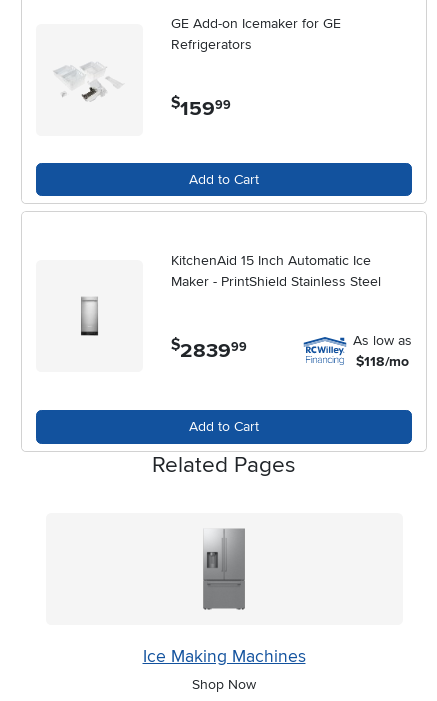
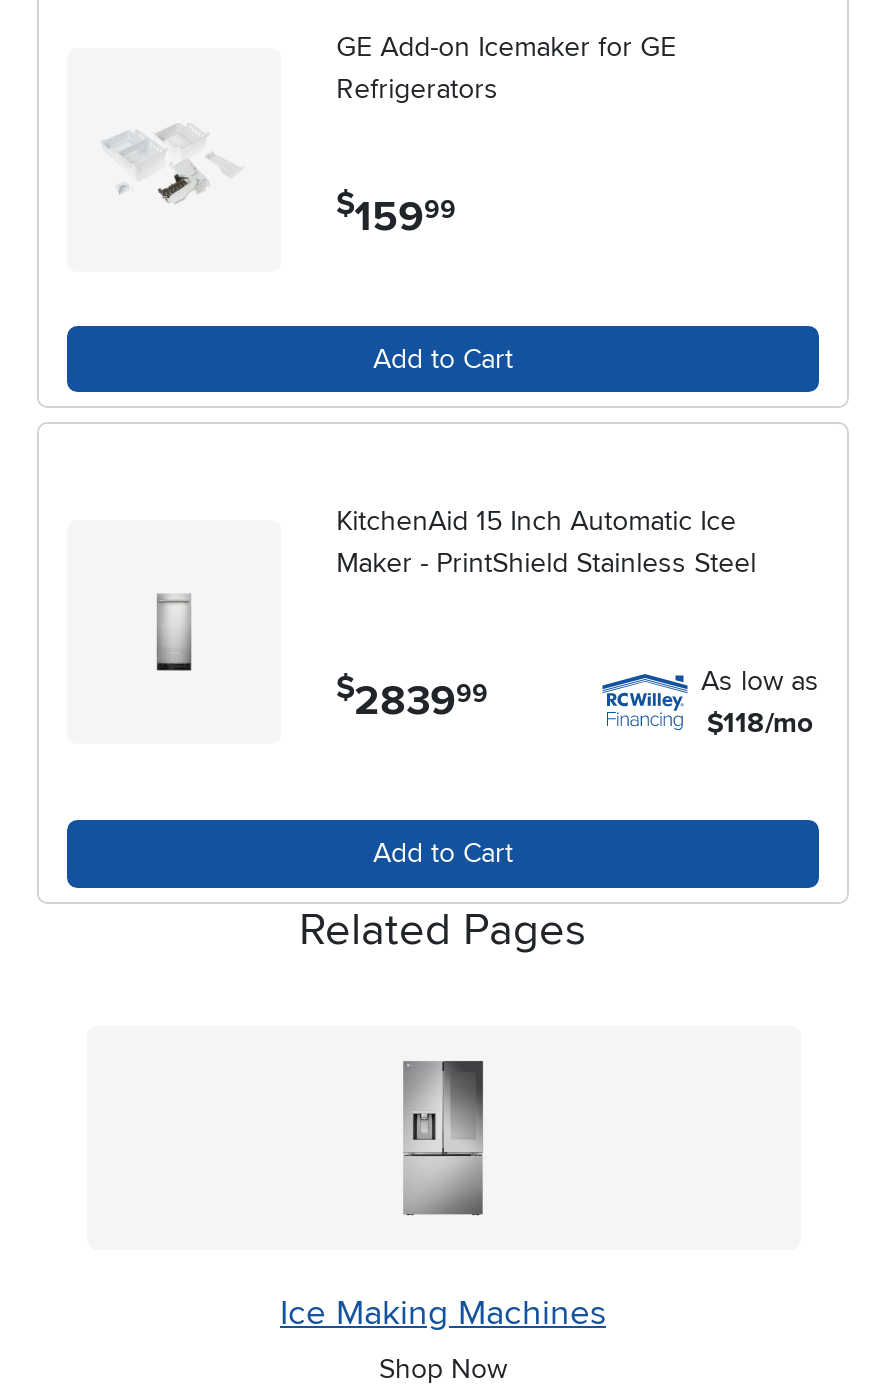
- [image]
+ [image]
